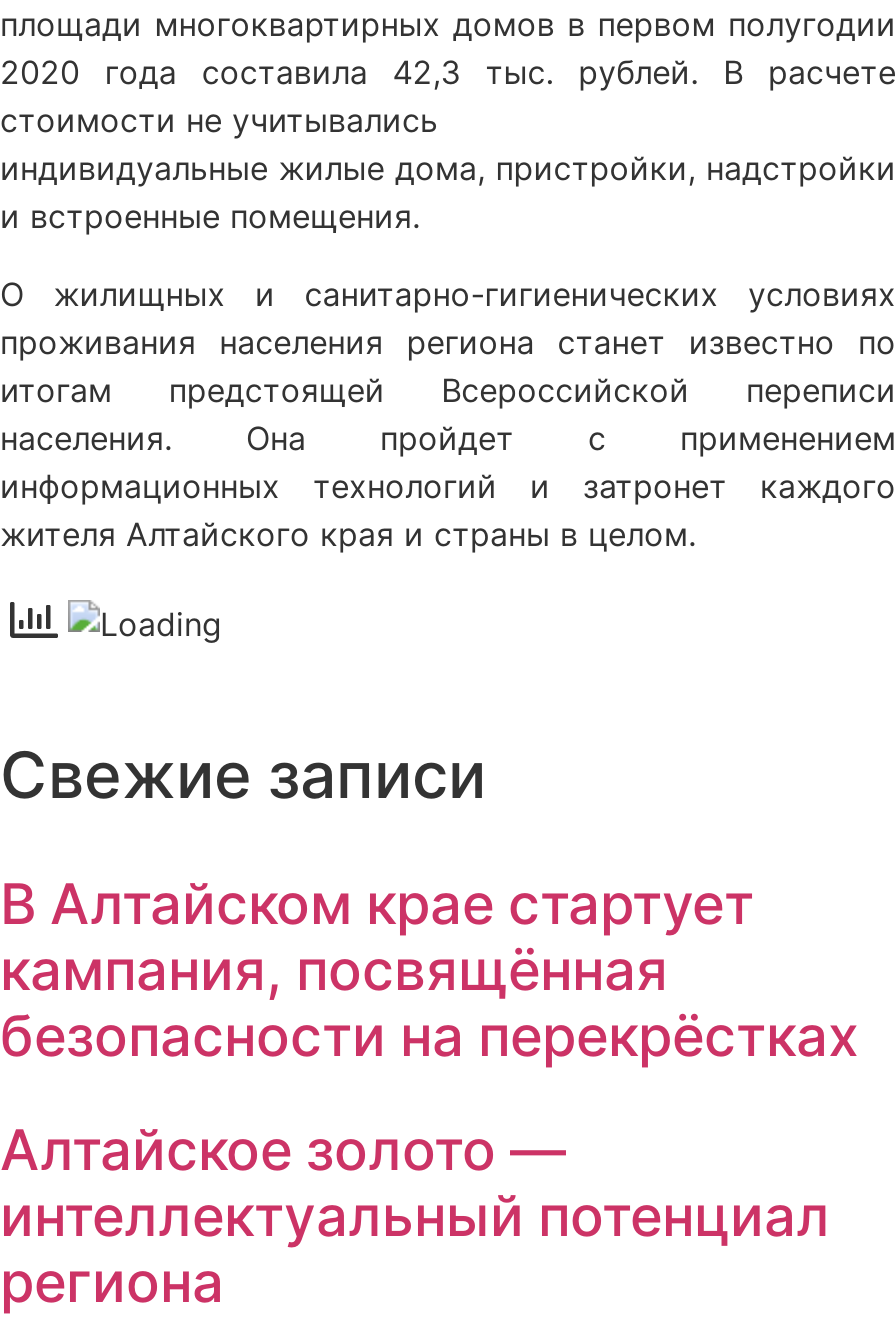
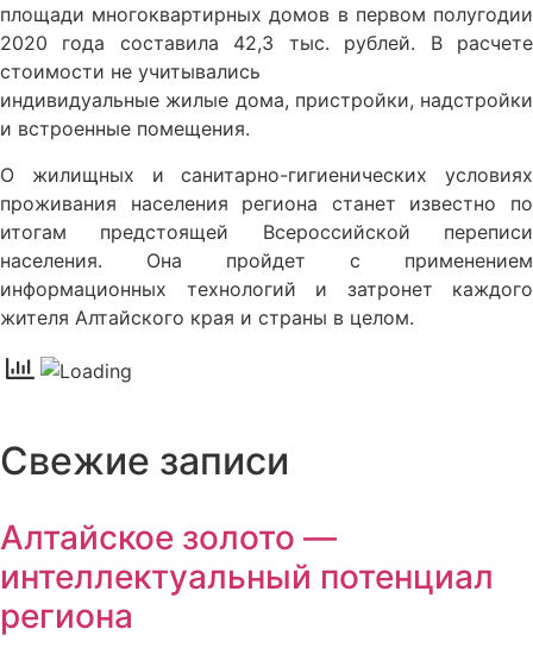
- В Алтайском крае стартует
- кампания, посвящённая
- безопасности на перекрёстках
